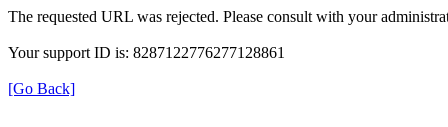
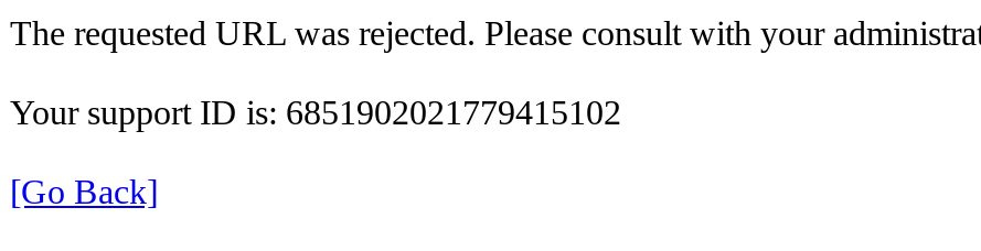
- Your support ID is: 8287122776277128861
+ Your support ID is: 6851902021779415102
